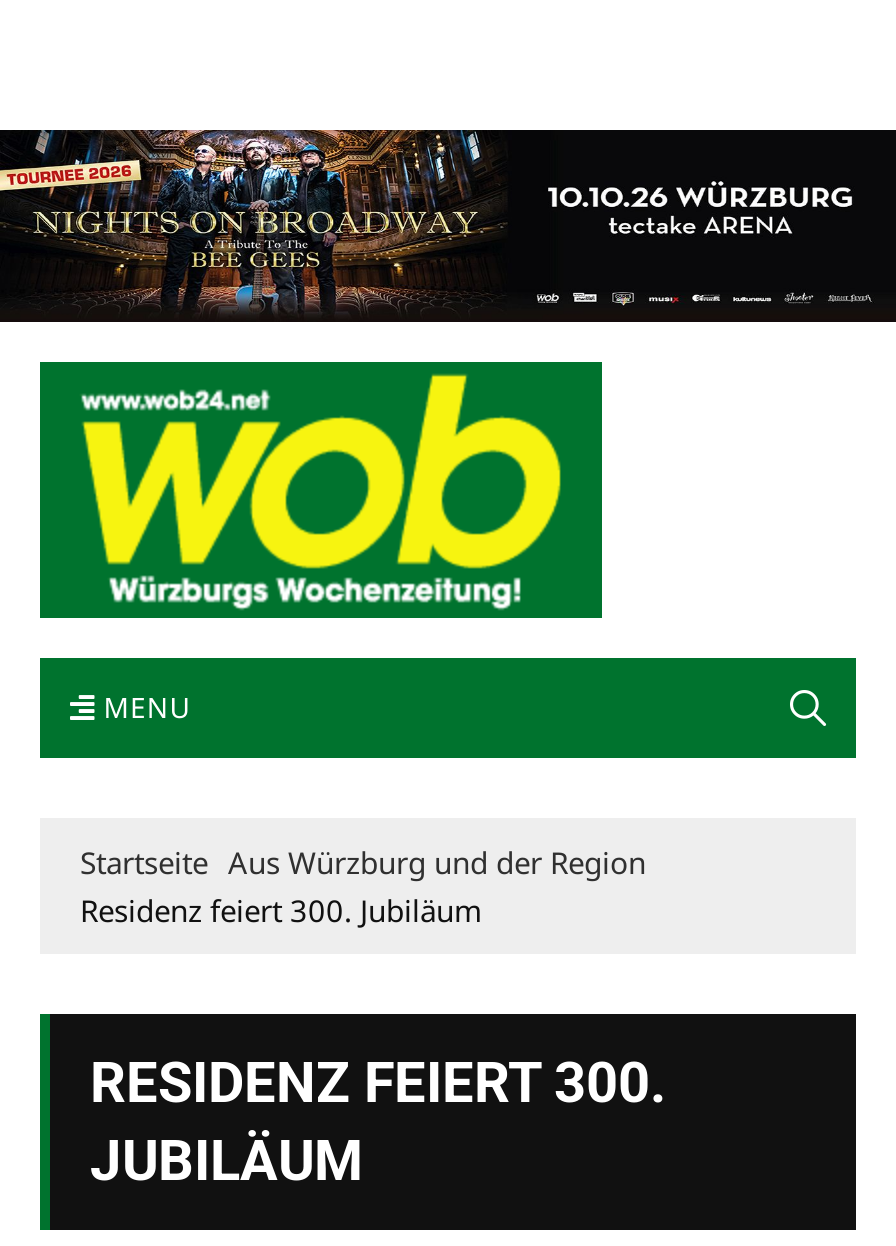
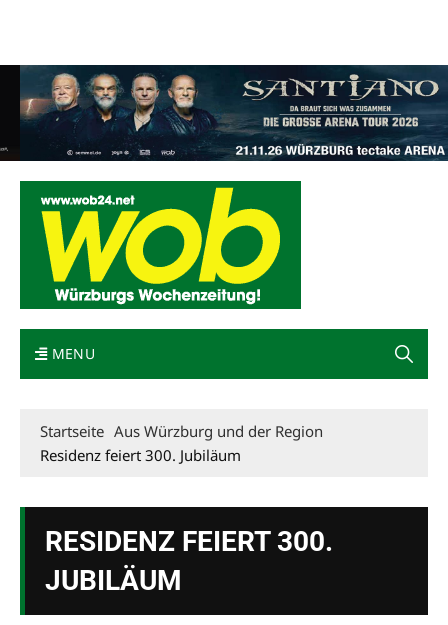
- [image]
+ [image]
